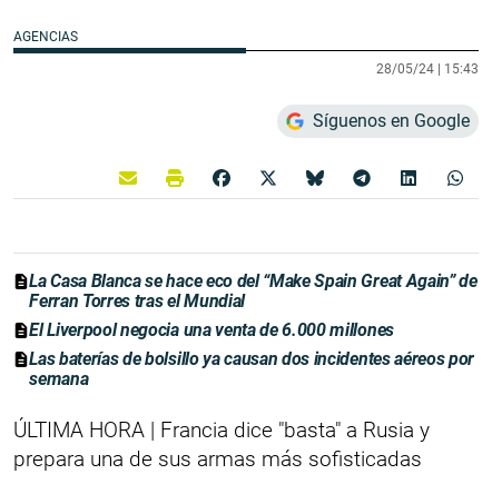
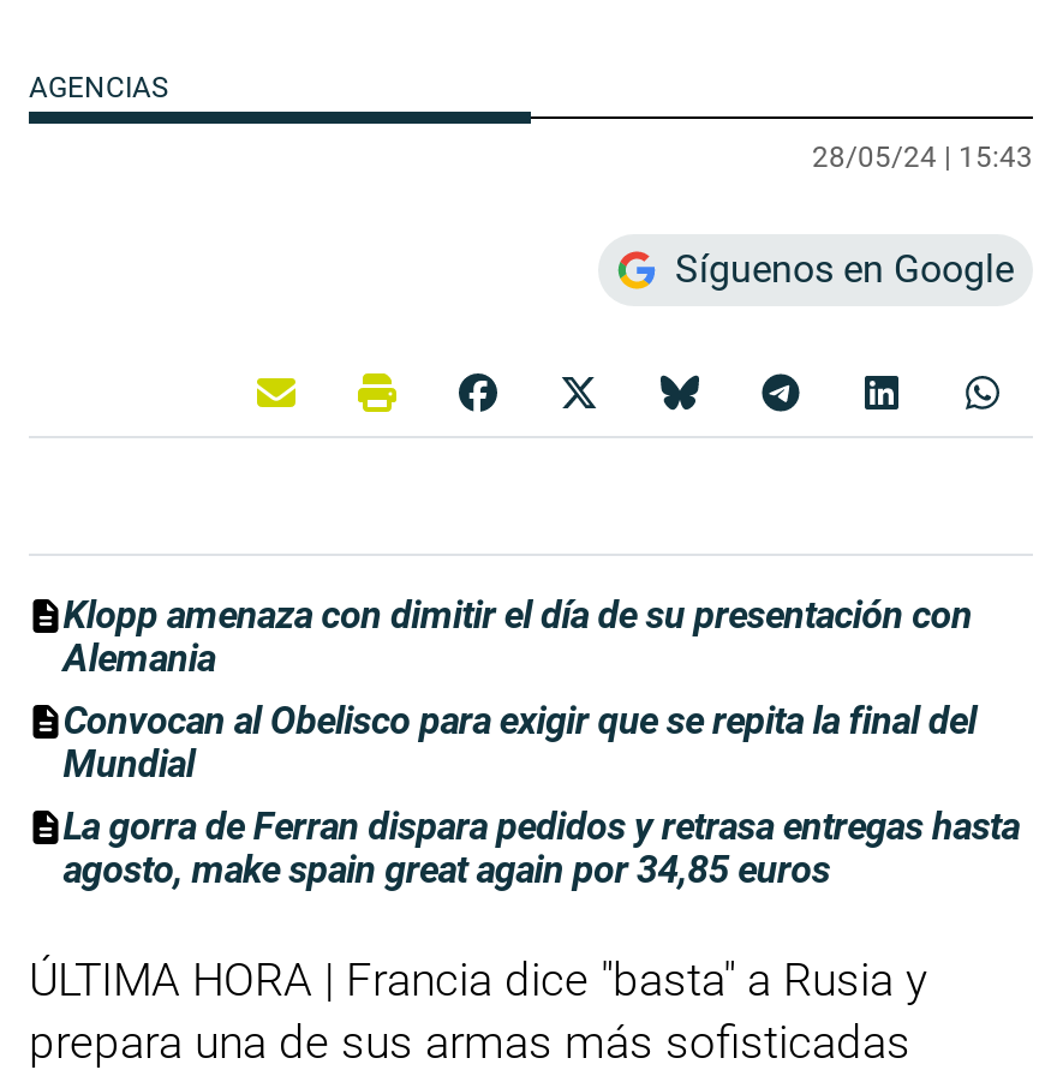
- La Casa Blanca se hace eco del “Make Spain Great Again” de
- Ferran Torres tras el Mundial
- El Liverpool negocia una venta de 6.000 millones
- Las baterías de bolsillo ya causan dos incidentes aéreos por
- semana
+ Klopp amenaza con dimitir el día de su presentación con
+ Alemania
+ Convocan al Obelisco para exigir que se repita la final del
+ Mundial
+ La gorra de Ferran dispara pedidos y retrasa entregas hasta
+ agosto, make spain great again por 34,85 euros
